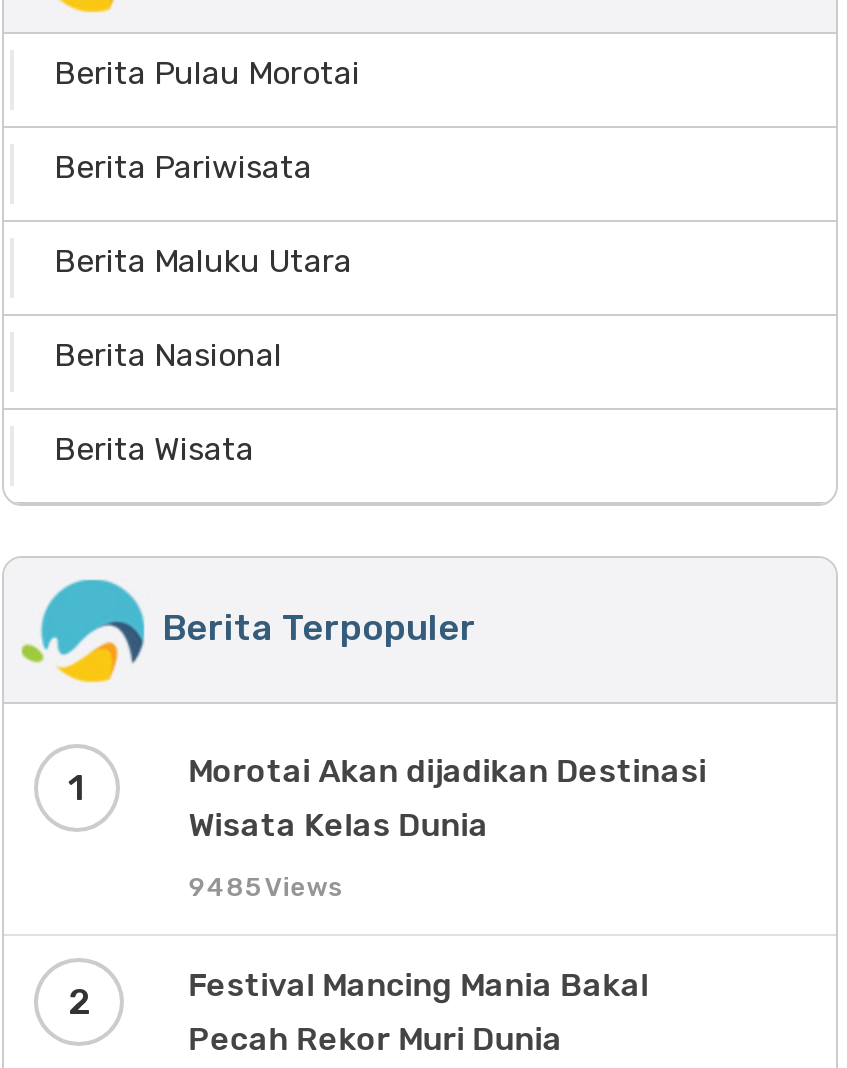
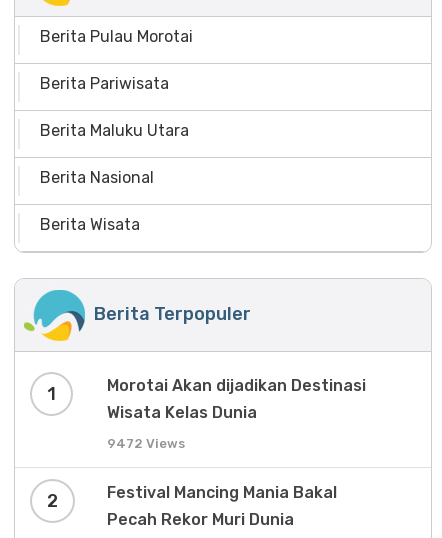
- 9485 Views
+ 9472 Views
